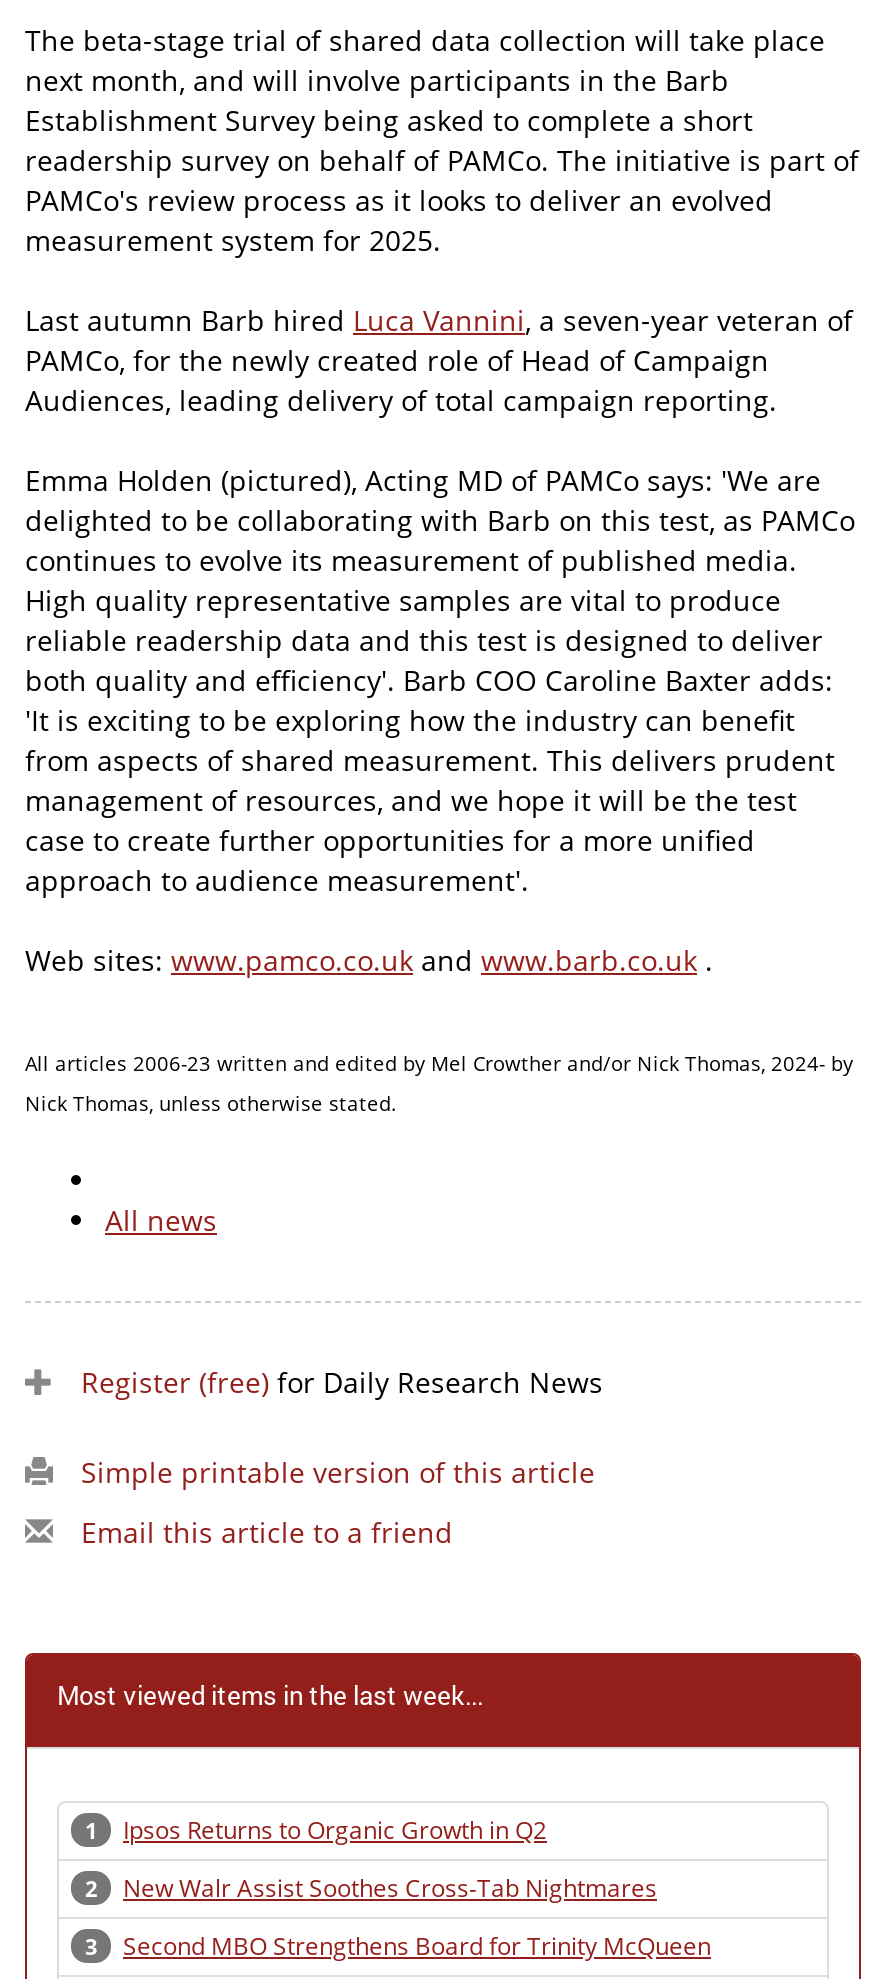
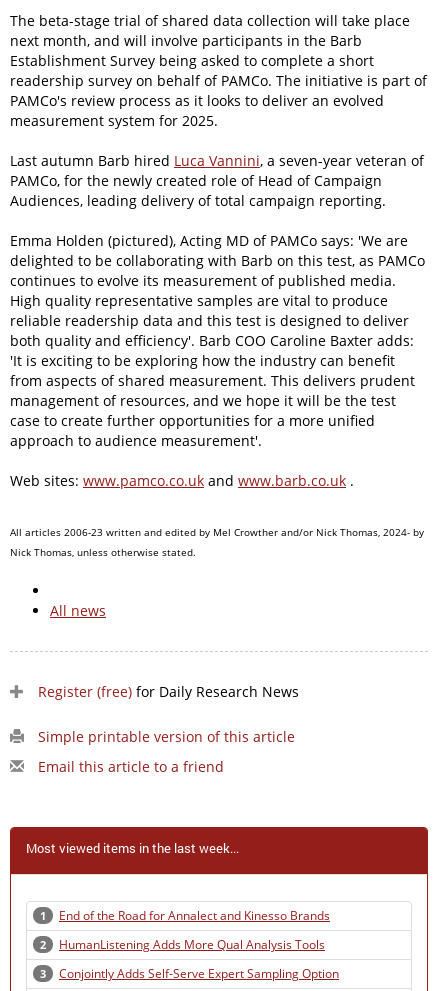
- Ipsos Returns to Organic Growth in Q2
+ End of the Road for Annalect and Kinesso Brands

- New Walr Assist Soothes Cross-Tab Nightmares
+ HumanListening Adds More Qual Analysis Tools

- Second MBO Strengthens Board for Trinity McQueen
+ Conjointly Adds Self-Serve Expert Sampling Option
